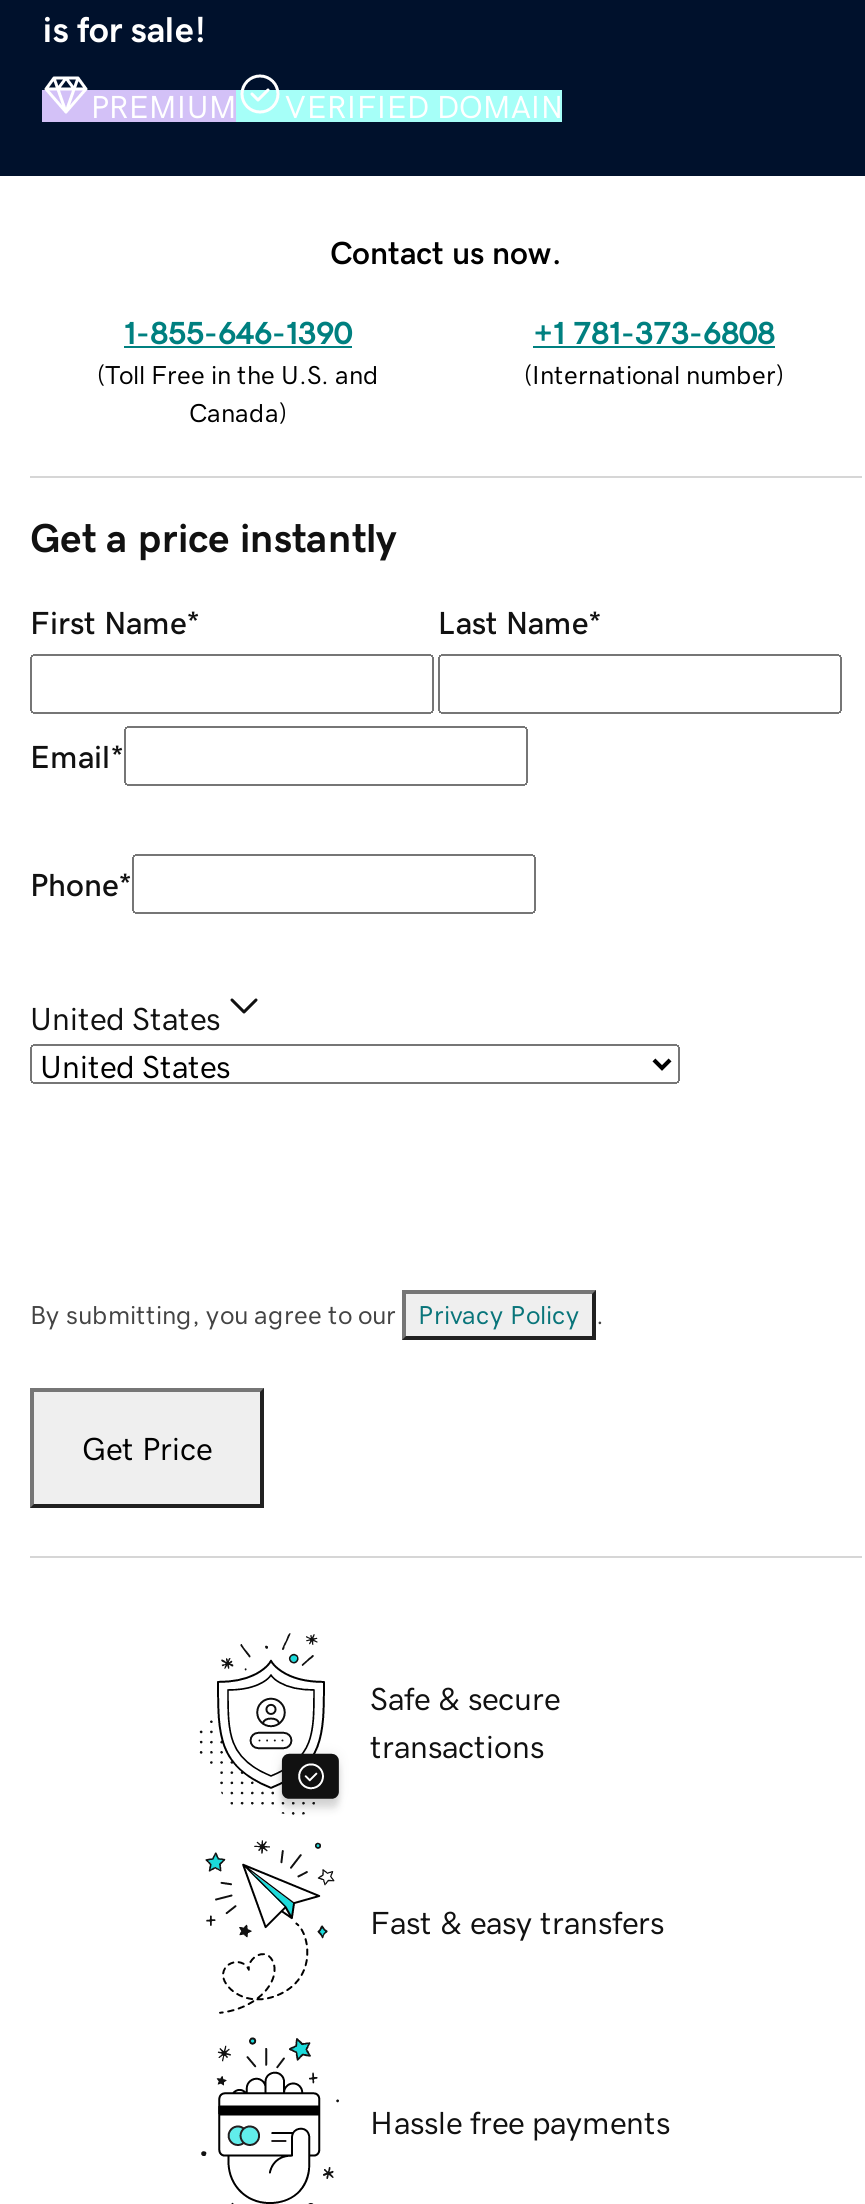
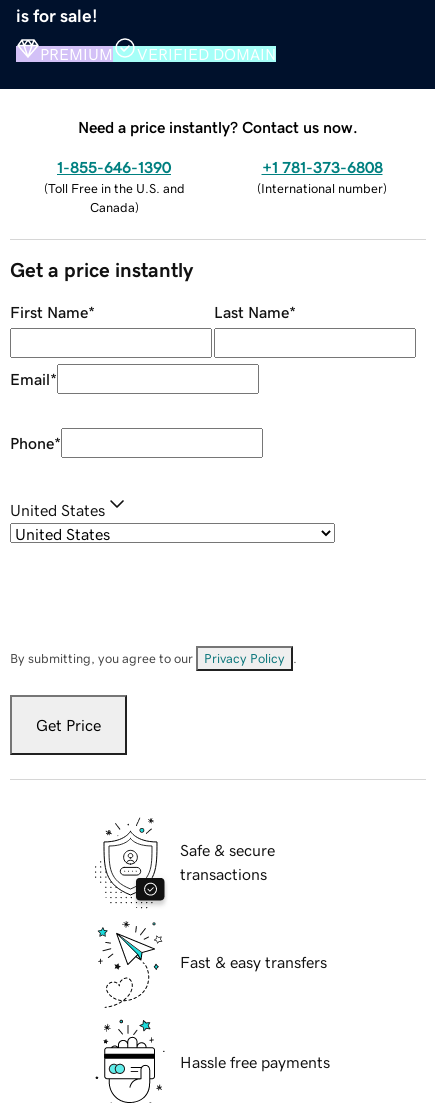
- Contact us now.
+ Need a price instantly? Contact us now.
